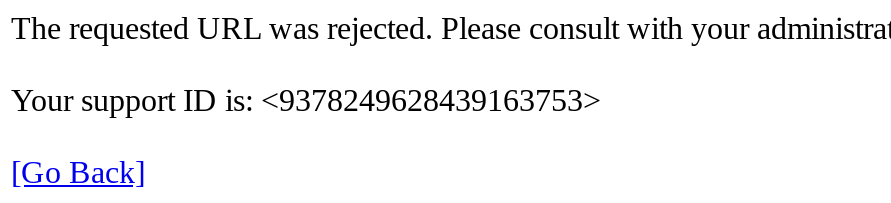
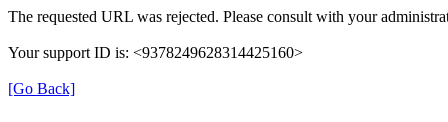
- Your support ID is: <9378249628439163753>
+ Your support ID is: <9378249628314425160>
